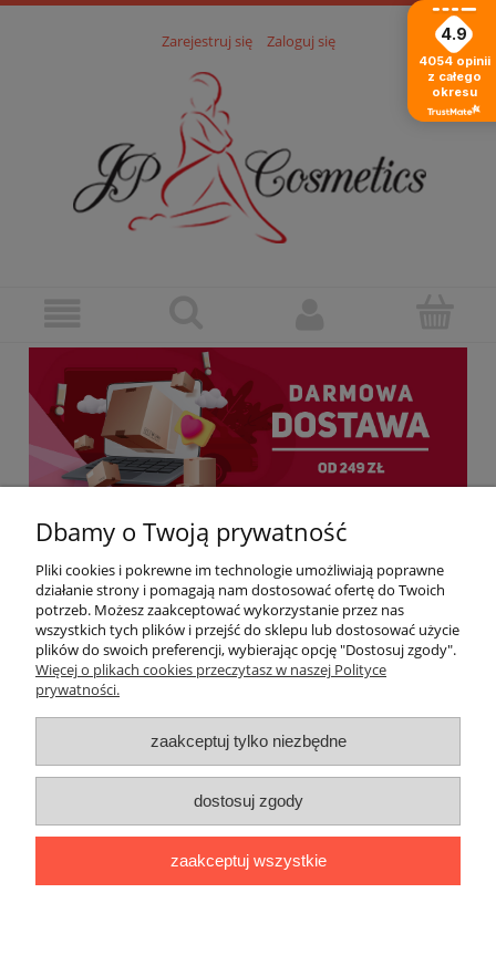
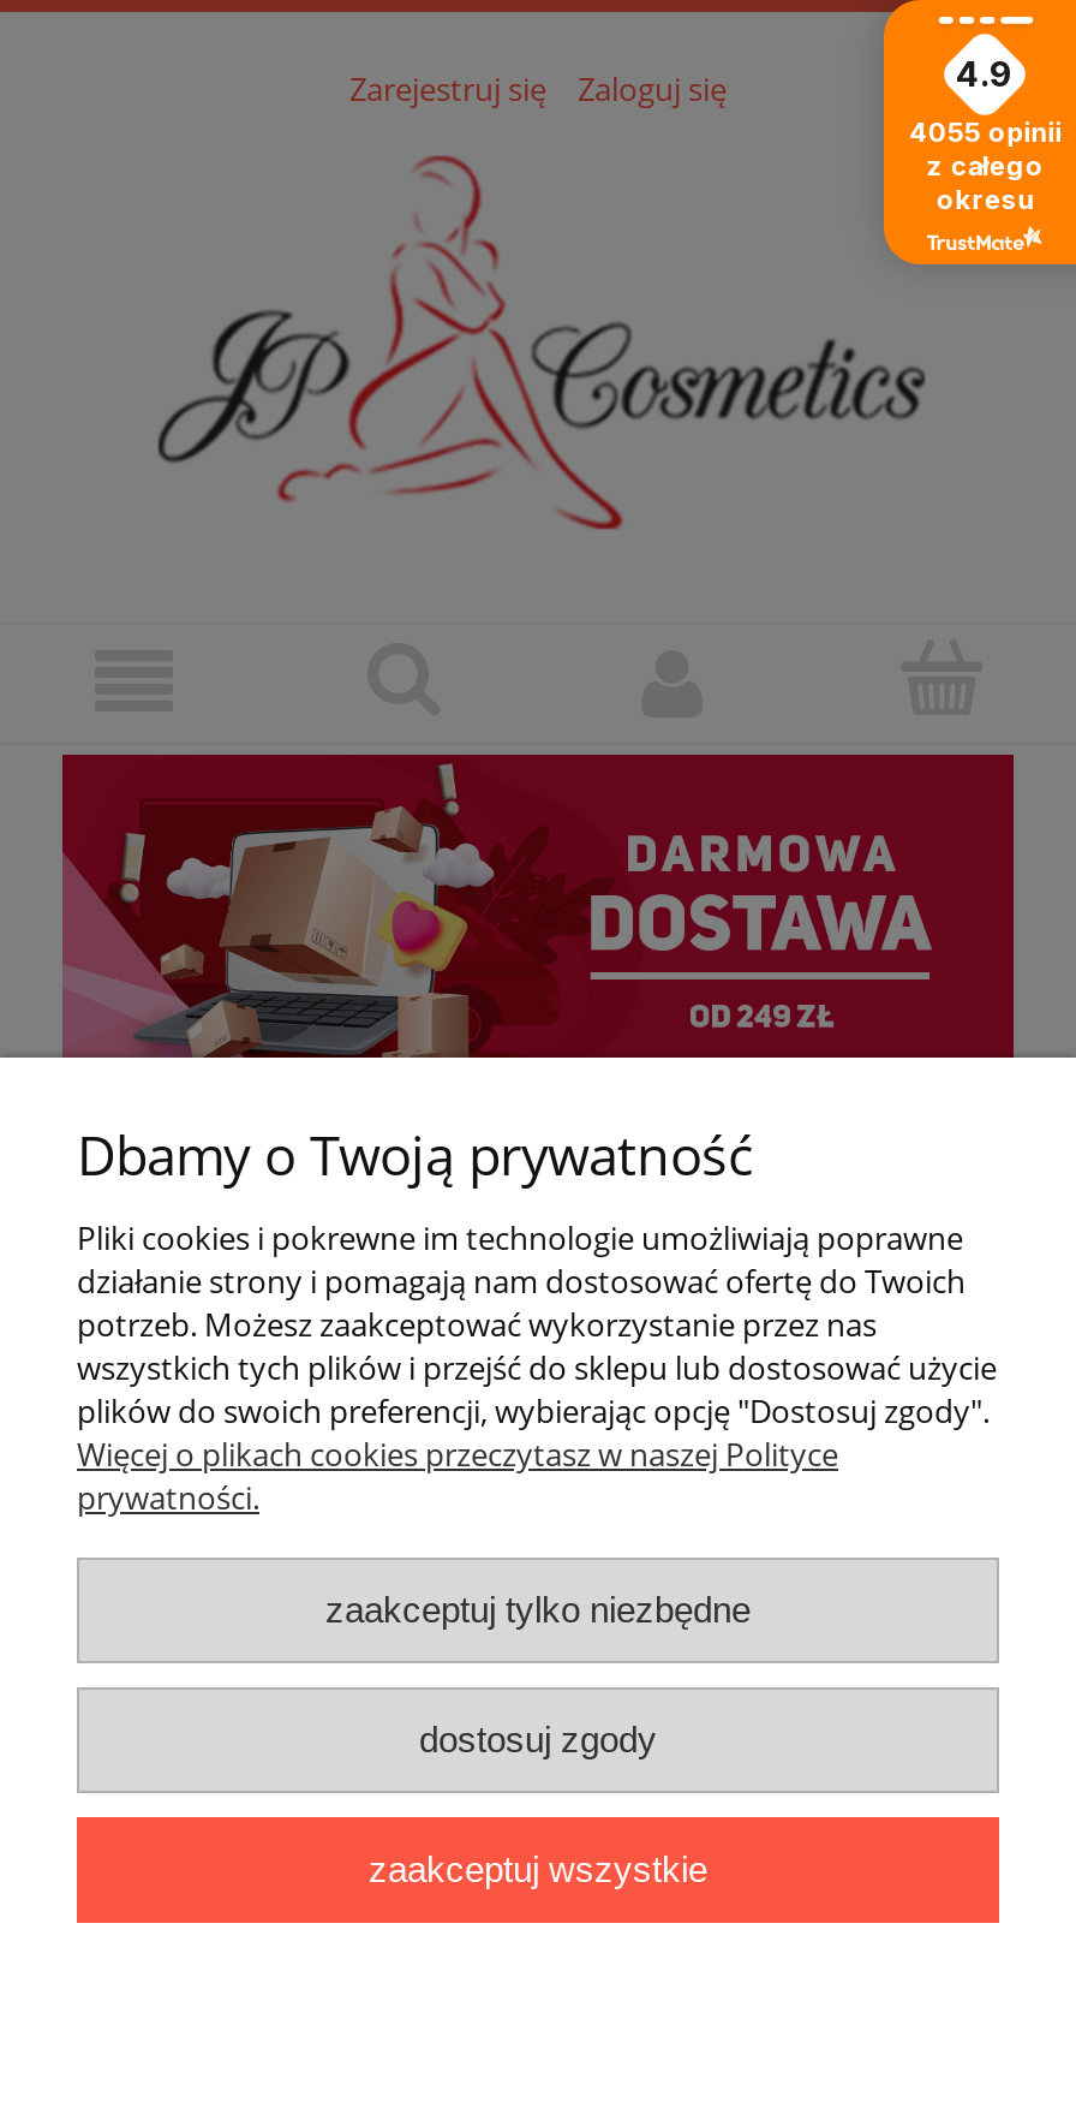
- 4054 opinii
+ 4055 opinii
